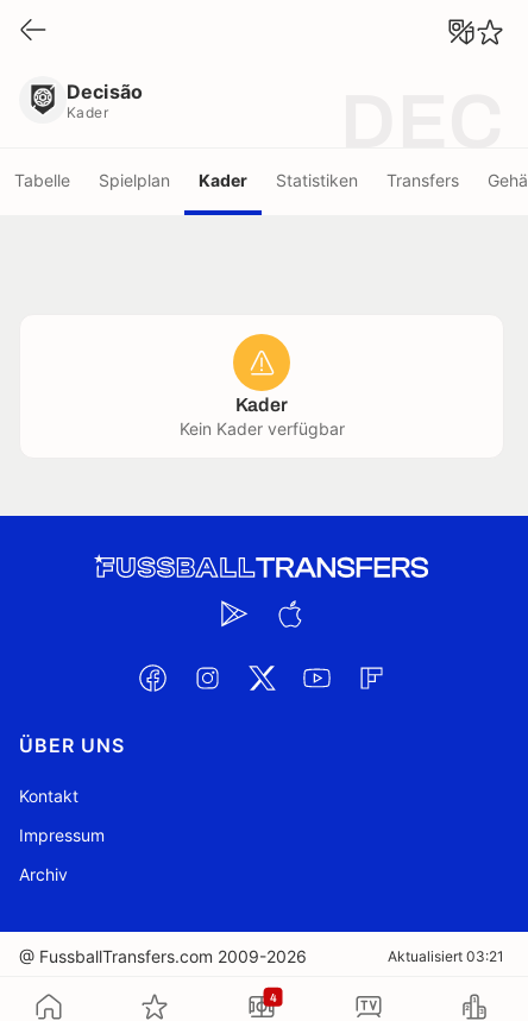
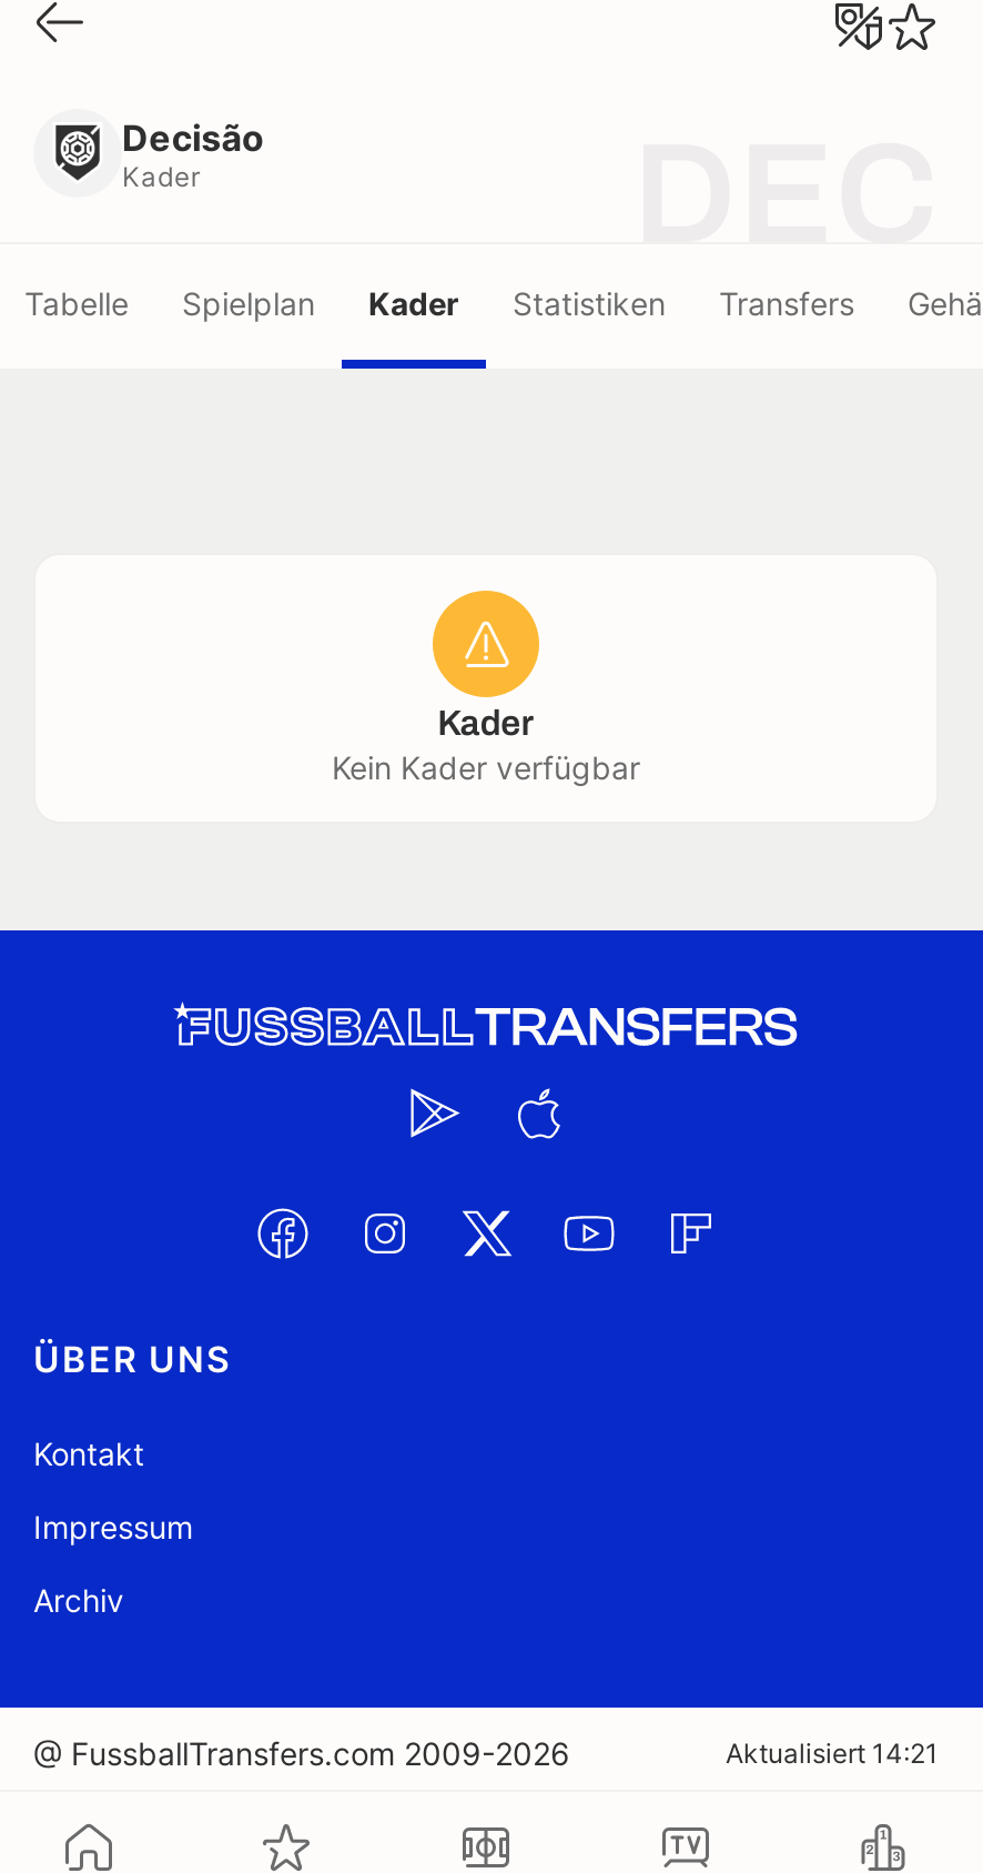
- Aktualisiert 03:21
+ Aktualisiert 14:21

- 4
